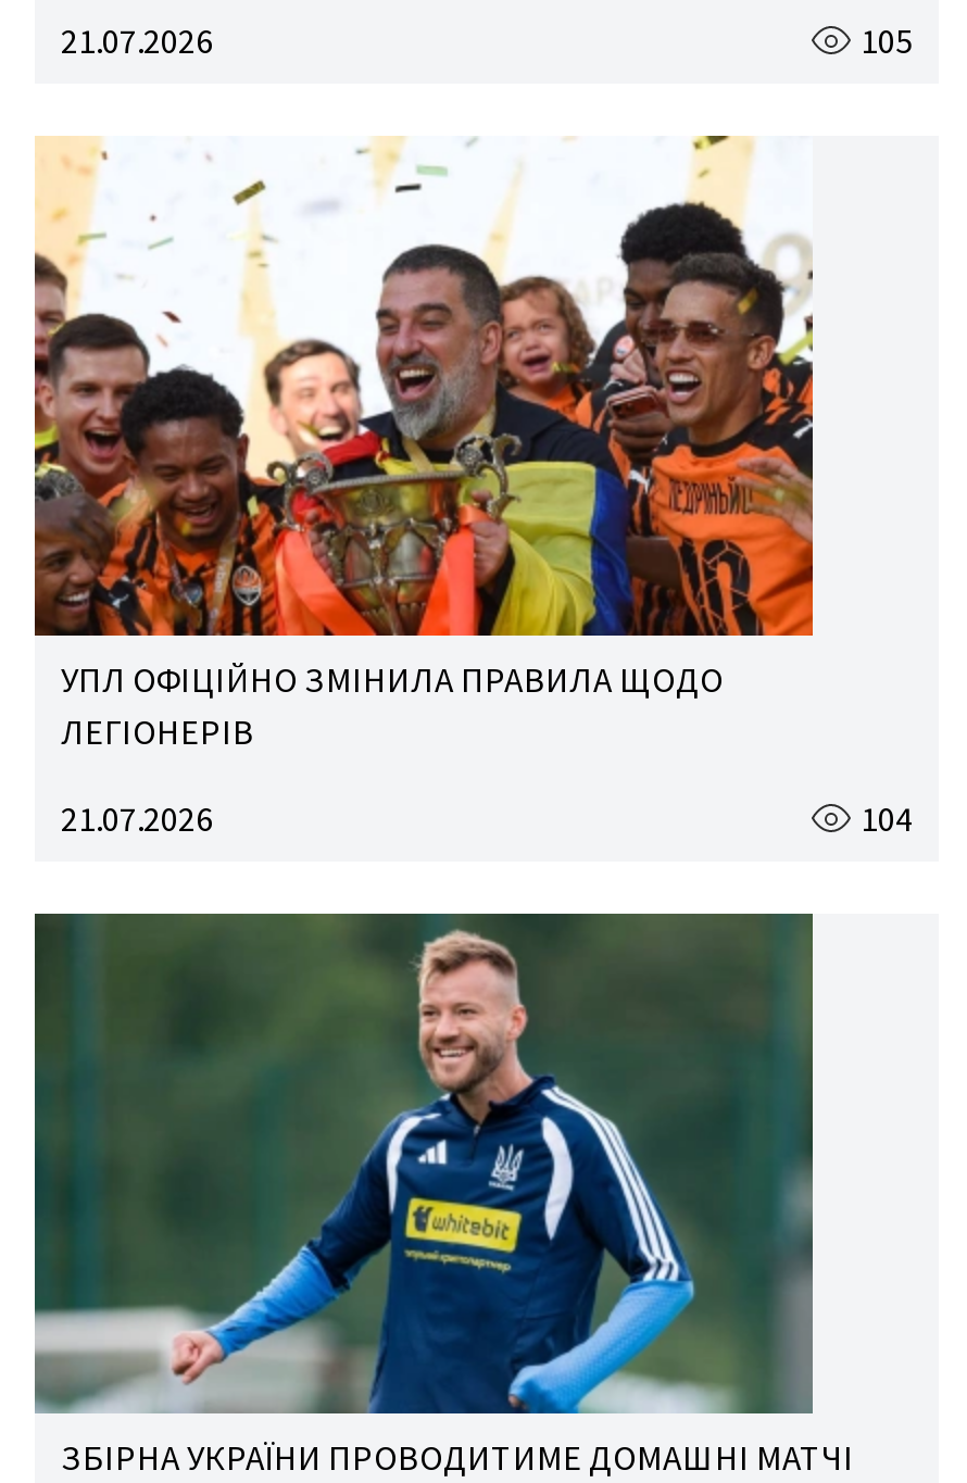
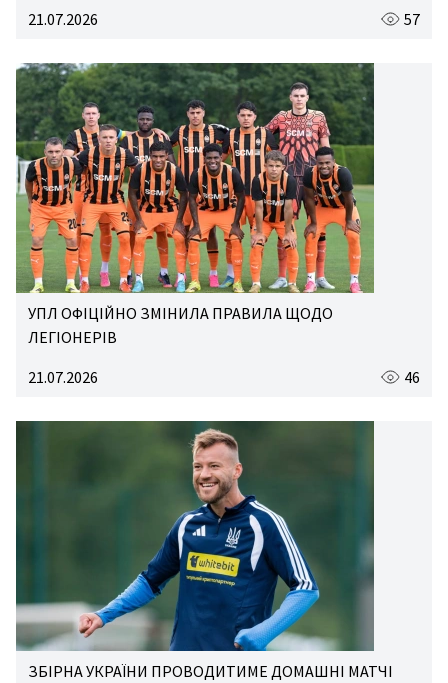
- 105
+ 57

- [image]
+ [image]

- 104
+ 46
